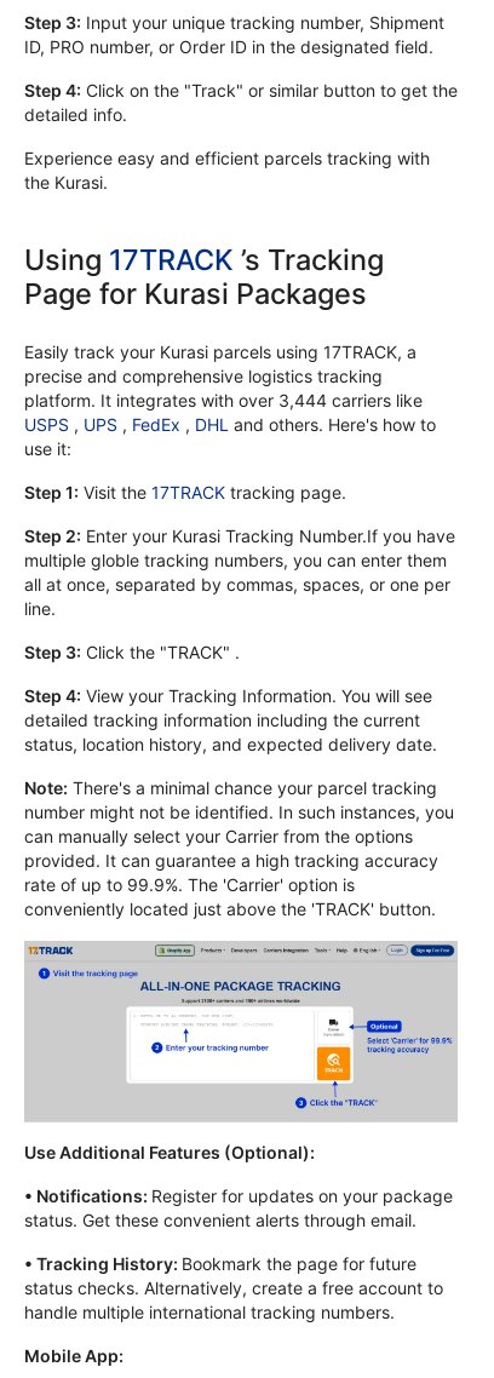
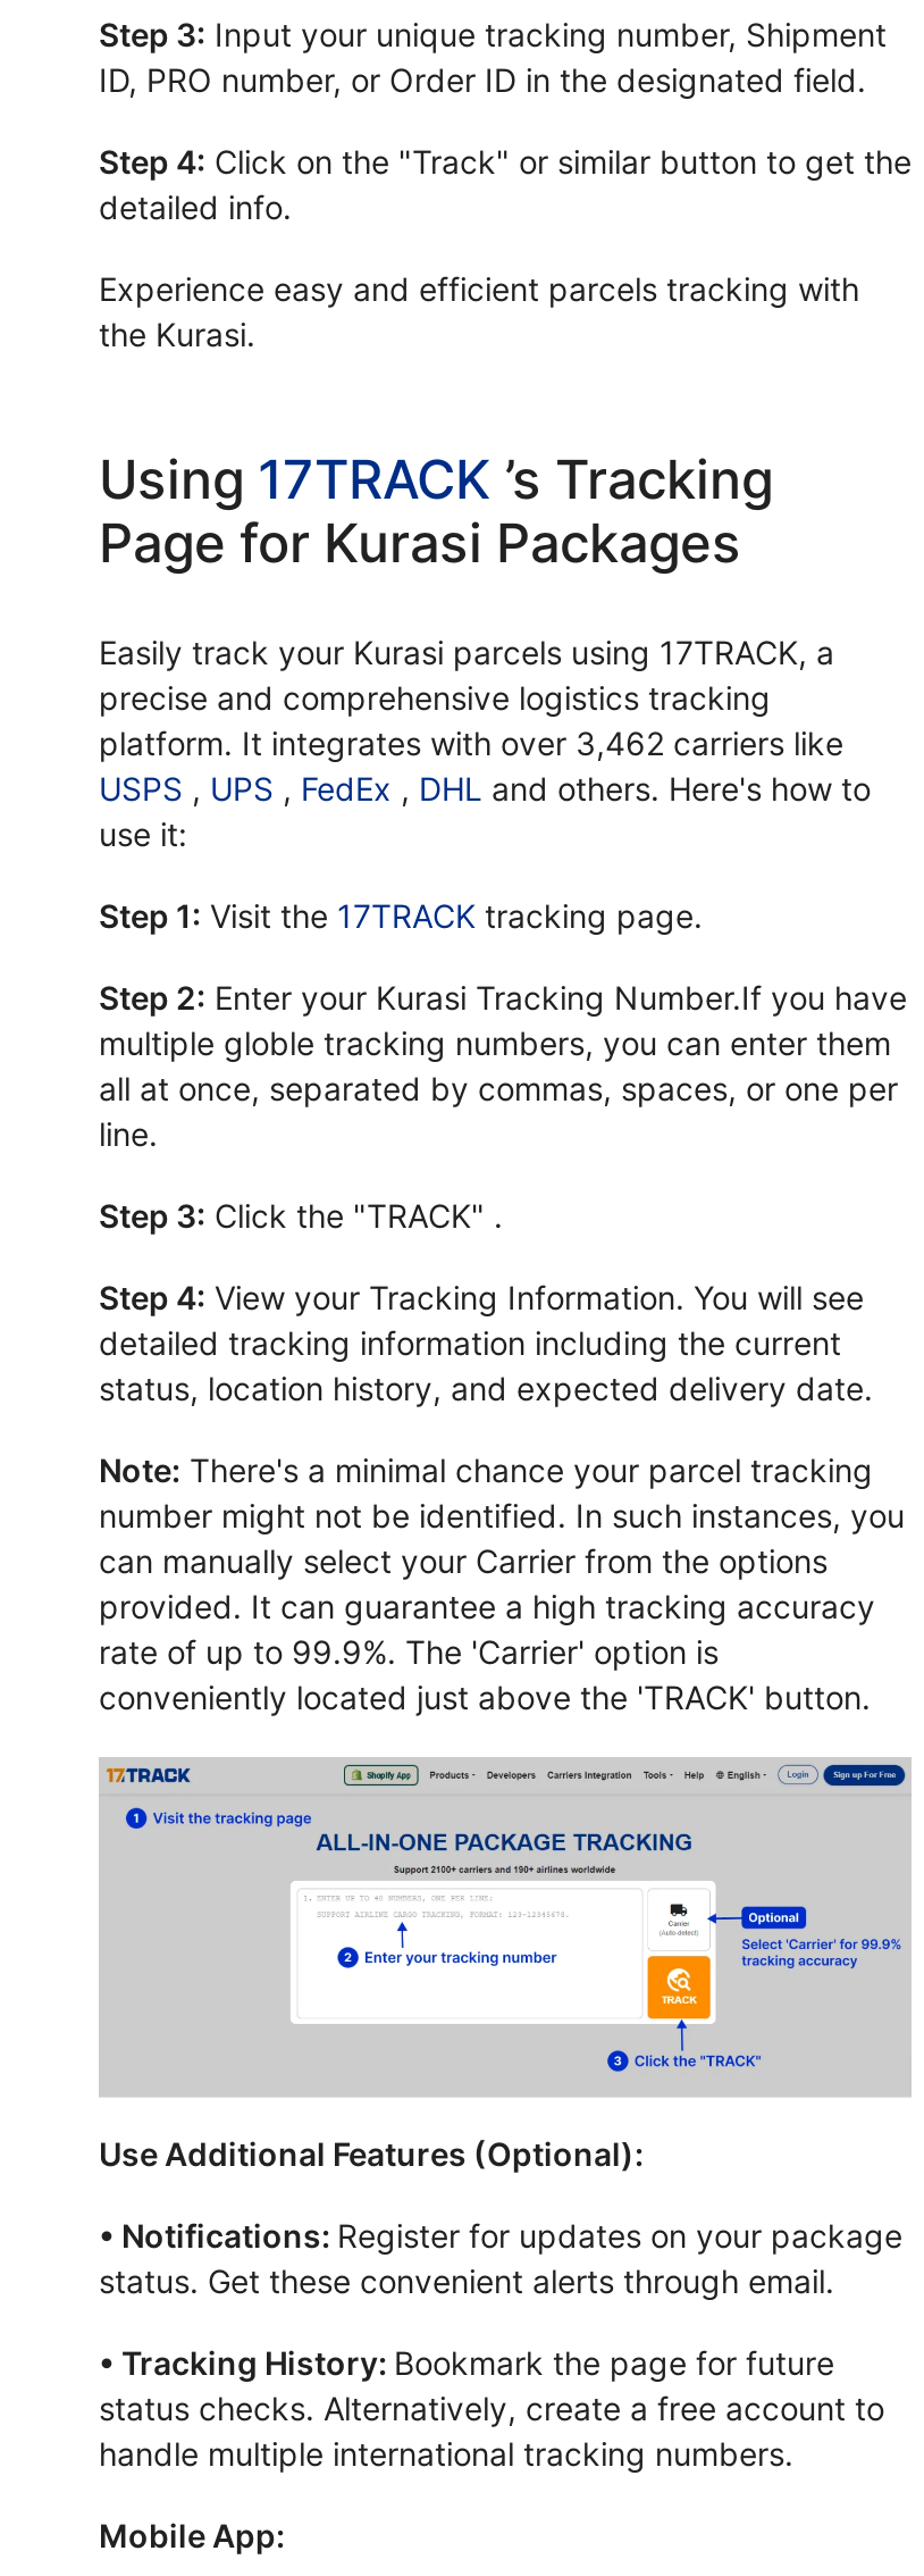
- platform. It integrates with over 3,444 carriers like
+ platform. It integrates with over 3,462 carriers like
